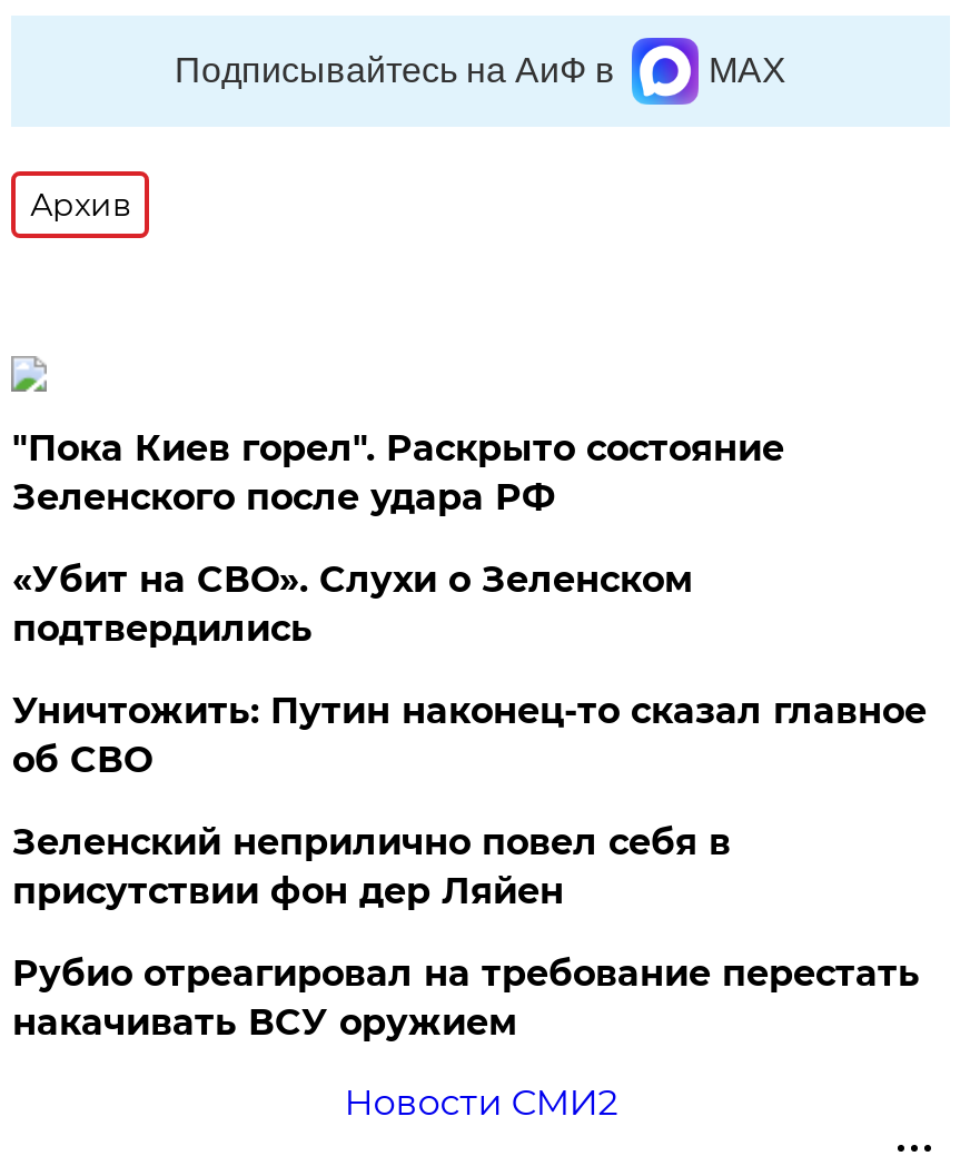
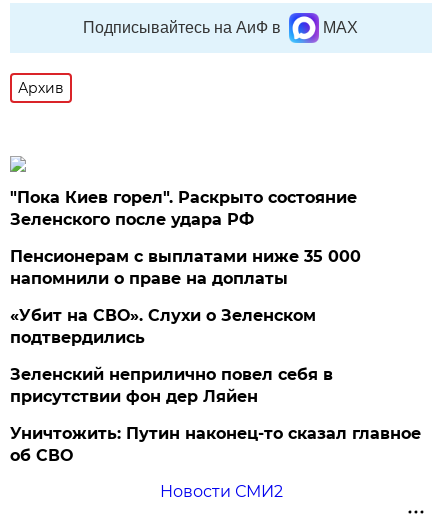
+ Пенсионерам с выплатами ниже 35 000
+ напомнили о праве на доплаты

moved down: «Убит на СВО». Слухи о Зеленском | подтвердились

moved down: Уничтожить: Путин наконец-то сказал главное | об СВО

- Рубио отреагировал на требование перестать
- накачивать ВСУ оружием
